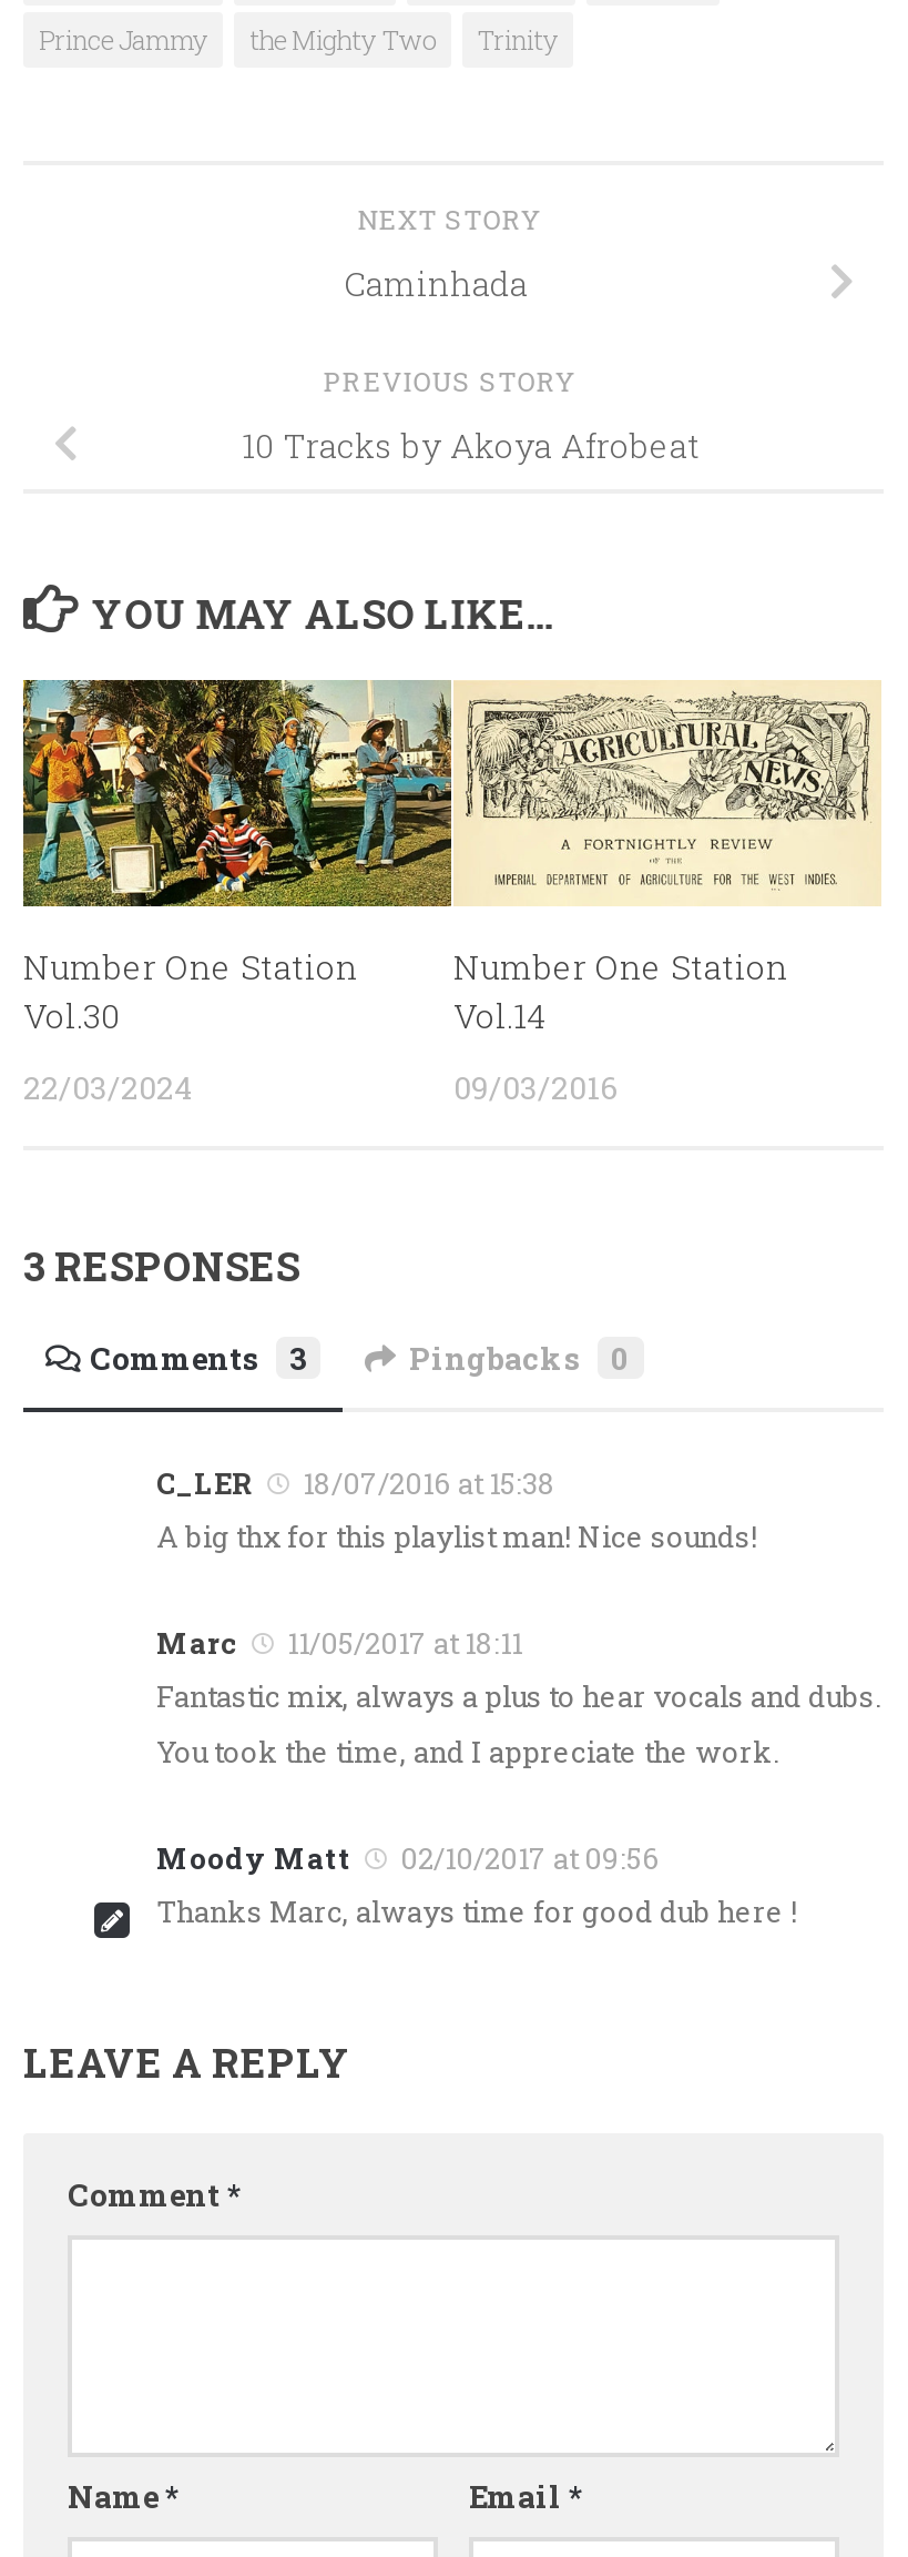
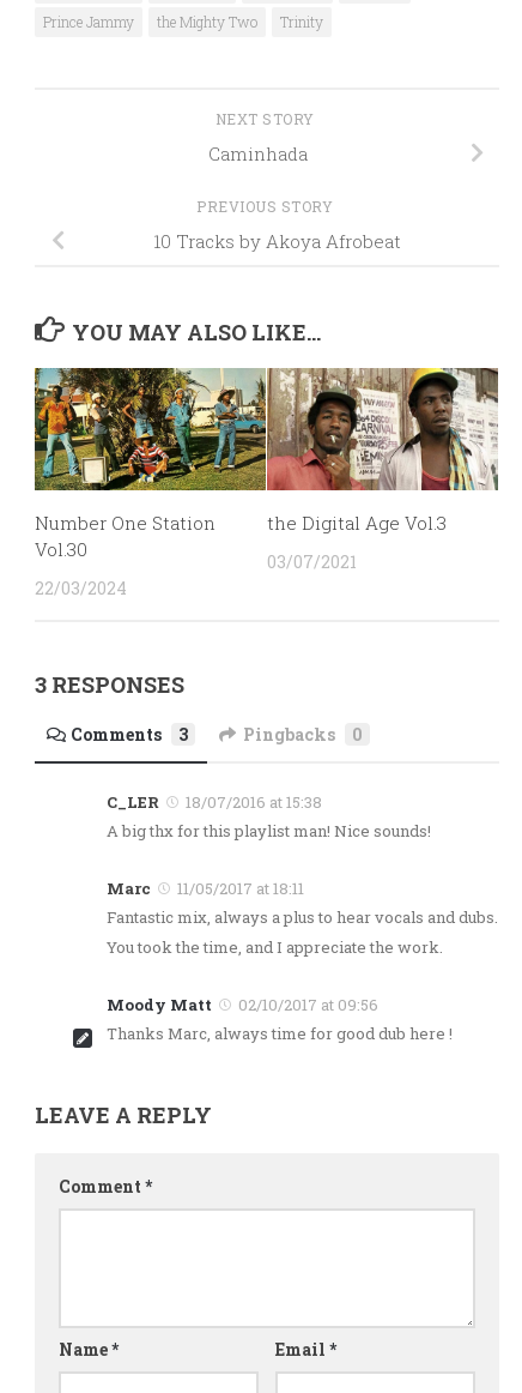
- [image]
- Number One Station
- Vol.14
+ [image]
+ the Digital Age Vol.3

- 09/03/2016
+ 03/07/2021
